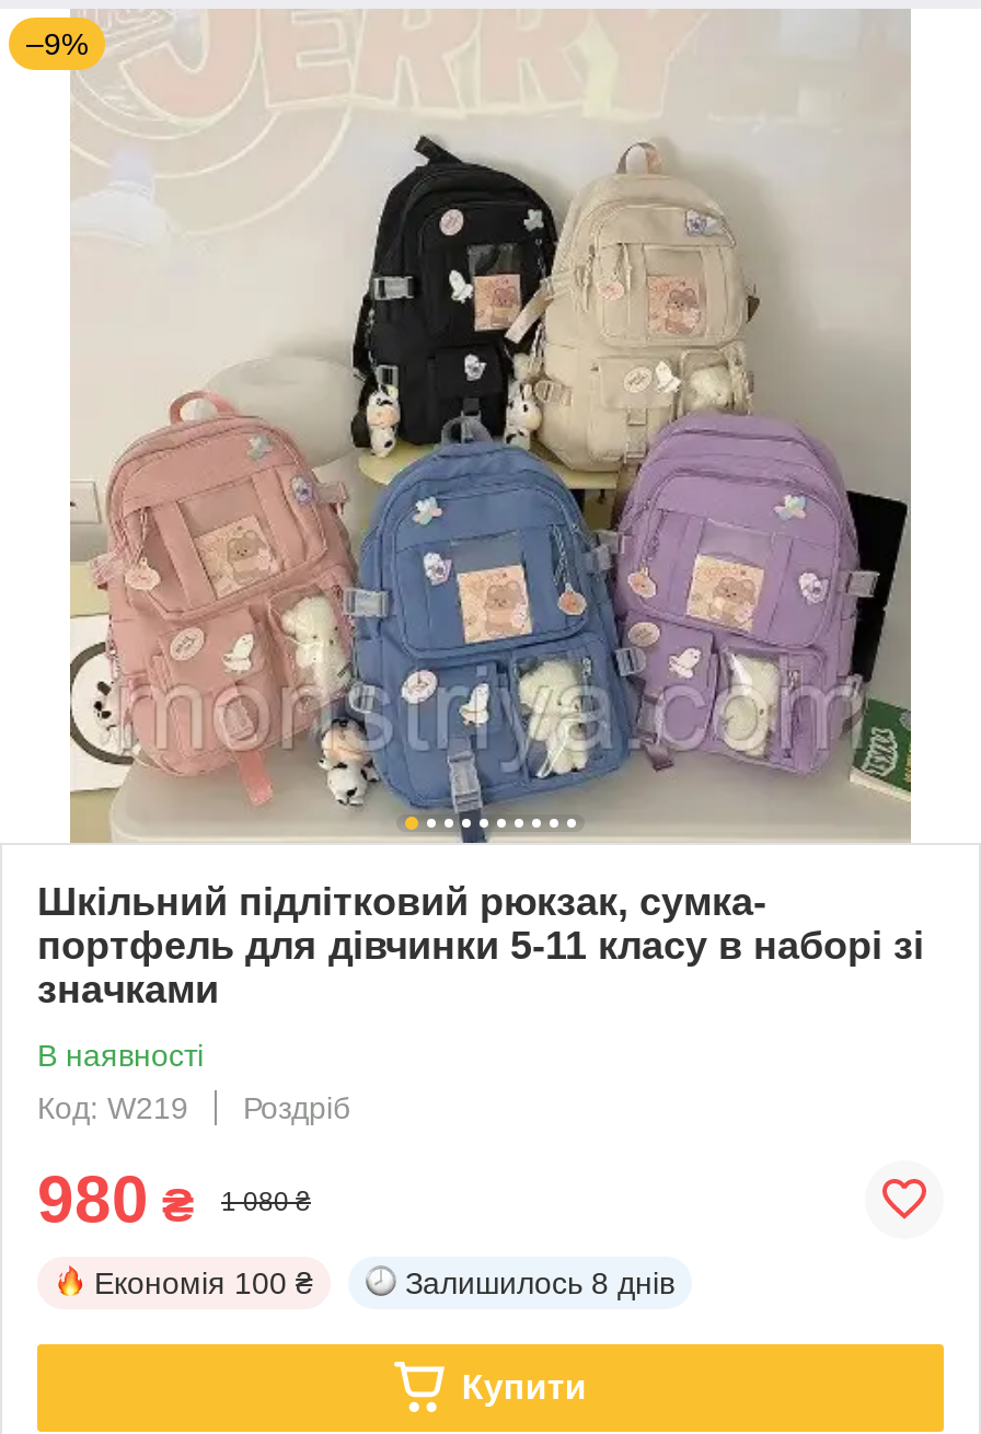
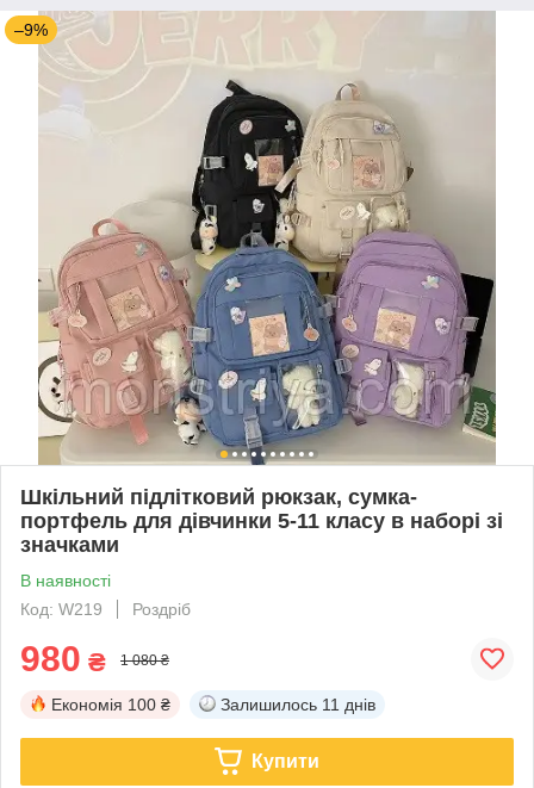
- Залишилось 8 днів
+ Залишилось 11 днів
